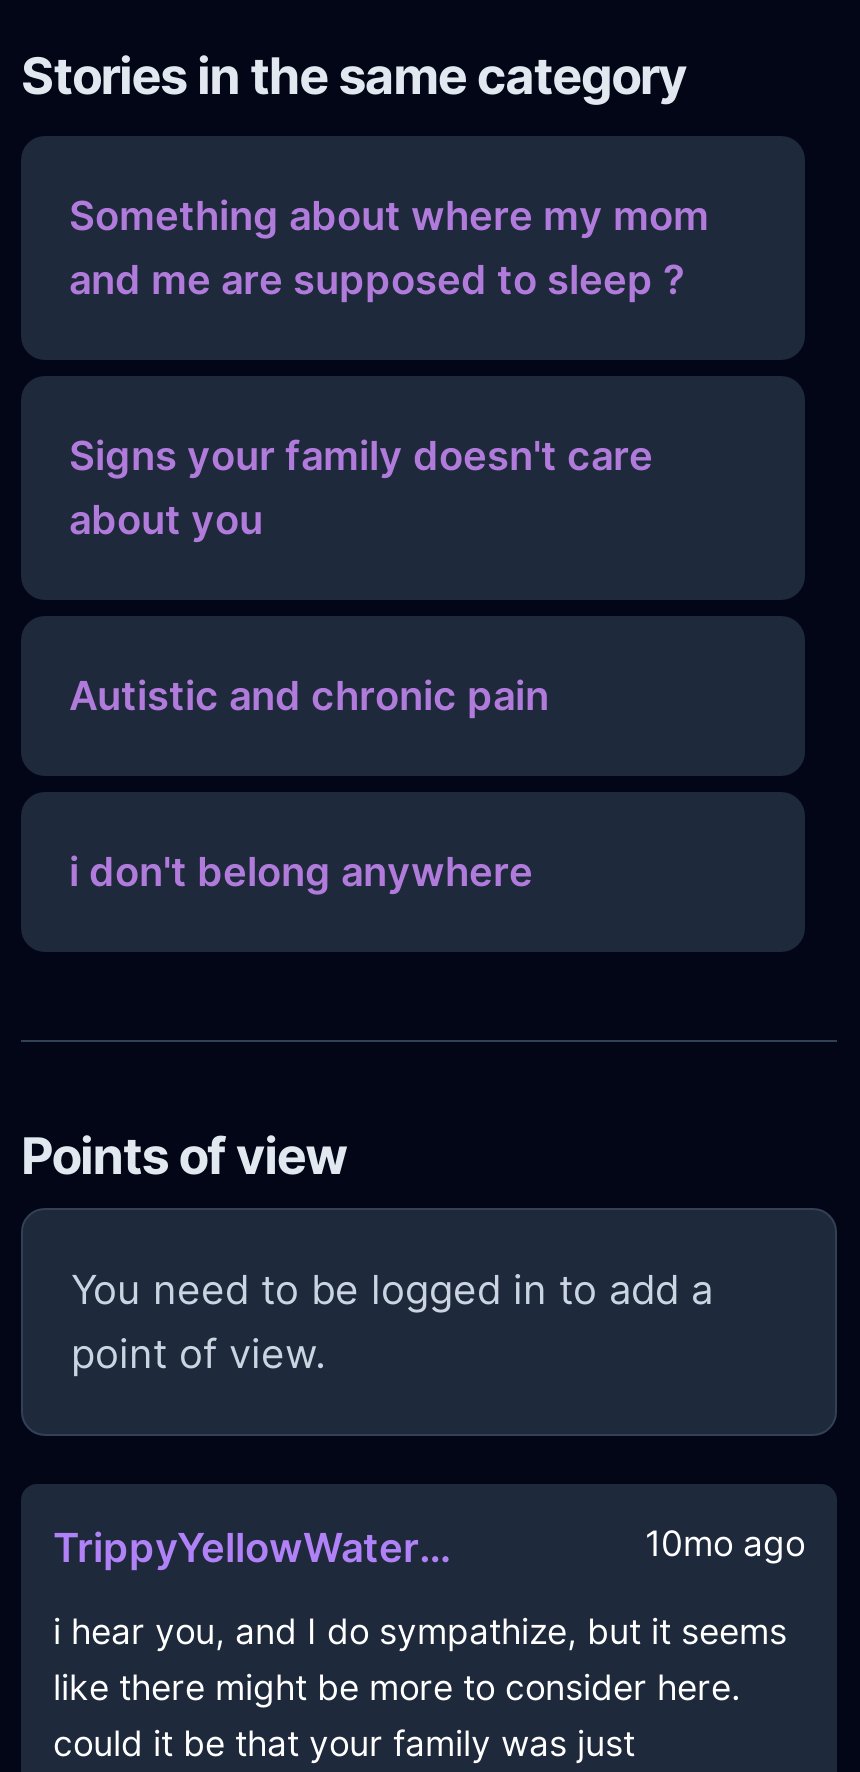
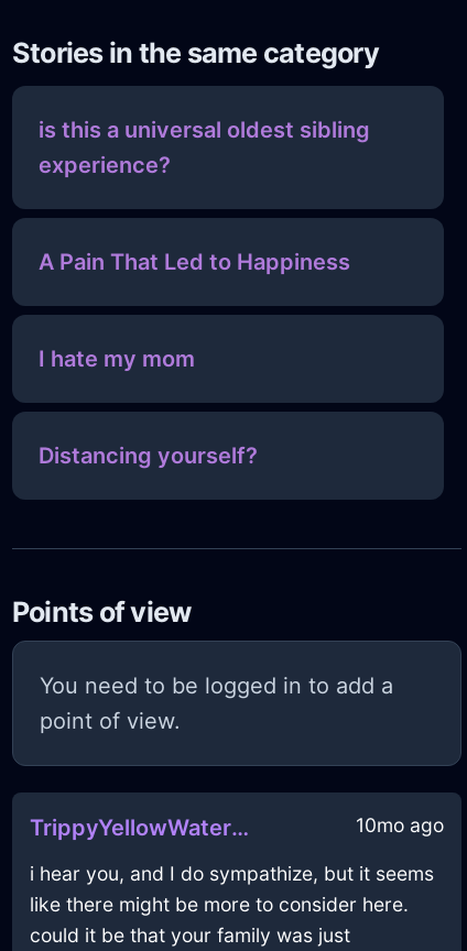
- Something about where my mom
- and me are supposed to sleep ?
+ is this a universal oldest sibling
+ experience?

- Signs your family doesn't care
- about you
+ A Pain That Led to Happiness

- Autistic and chronic pain
+ I hate my mom

- i don't belong anywhere
+ Distancing yourself?
